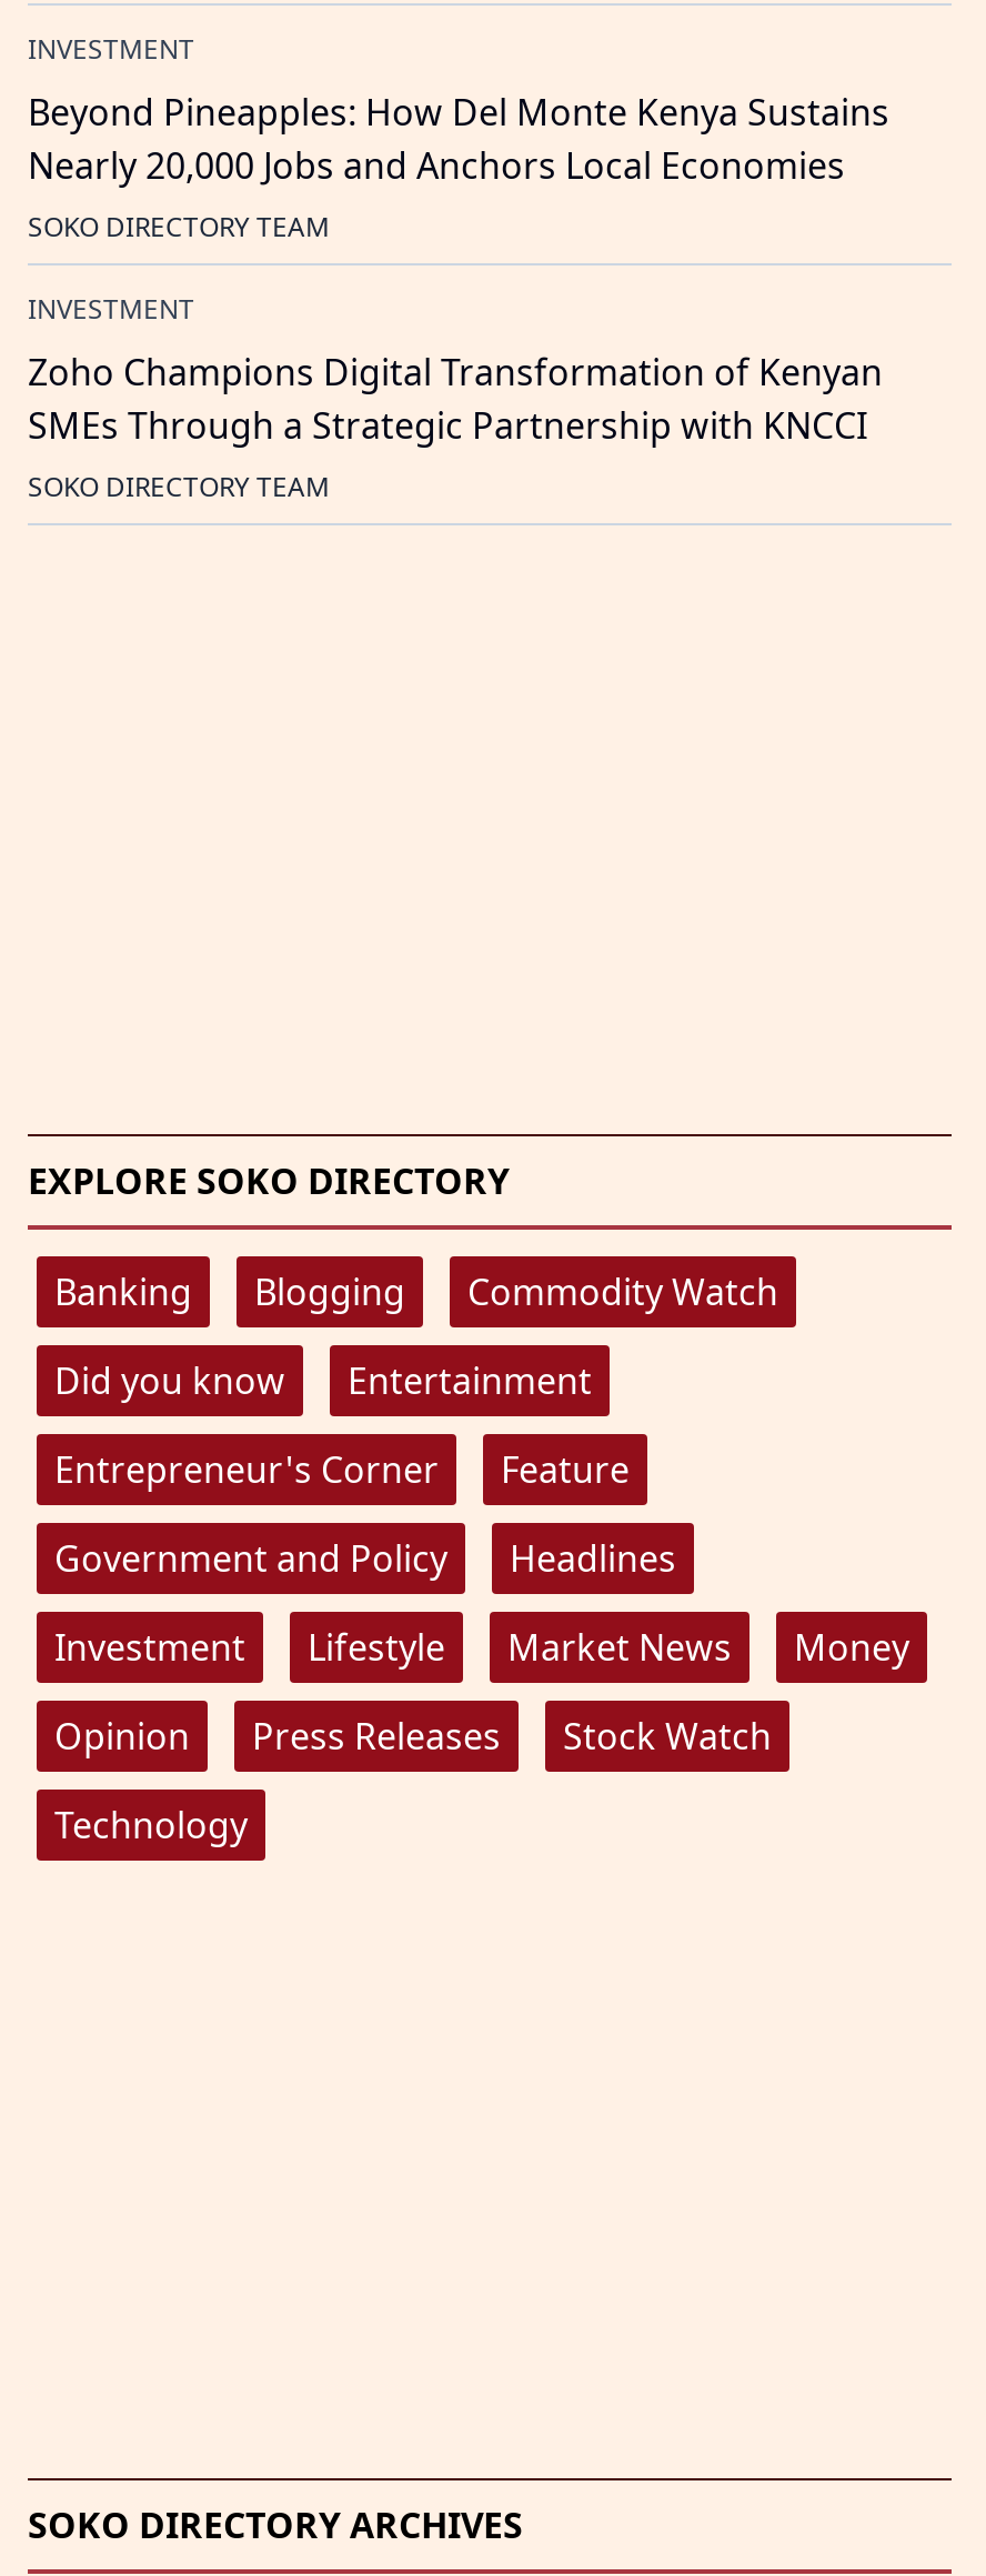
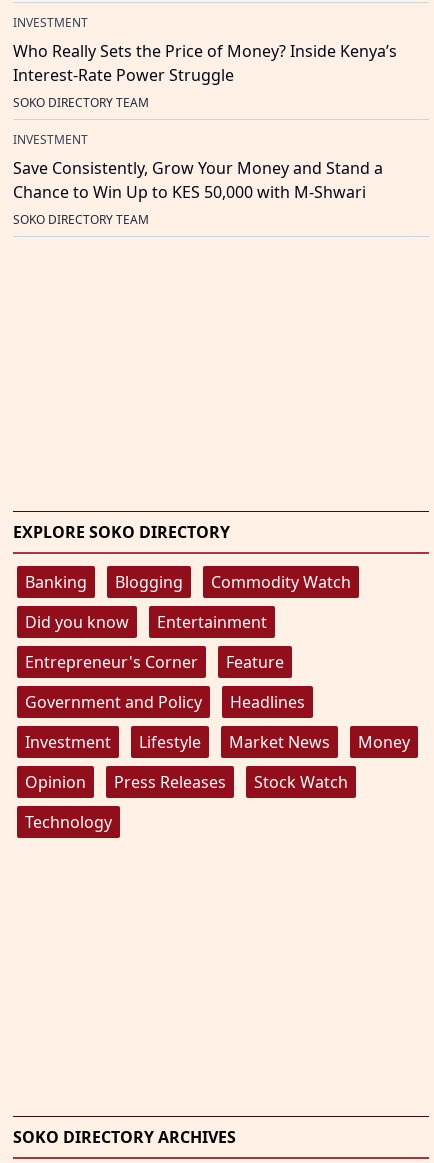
- Beyond Pineapples: How Del Monte Kenya Sustains
- Nearly 20,000 Jobs and Anchors Local Economies
+ Who Really Sets the Price of Money? Inside Kenya’s
+ Interest-Rate Power Struggle

- Zoho Champions Digital Transformation of Kenyan
- SMEs Through a Strategic Partnership with KNCCI
+ Save Consistently, Grow Your Money and Stand a
+ Chance to Win Up to KES 50,000 with M-Shwari
